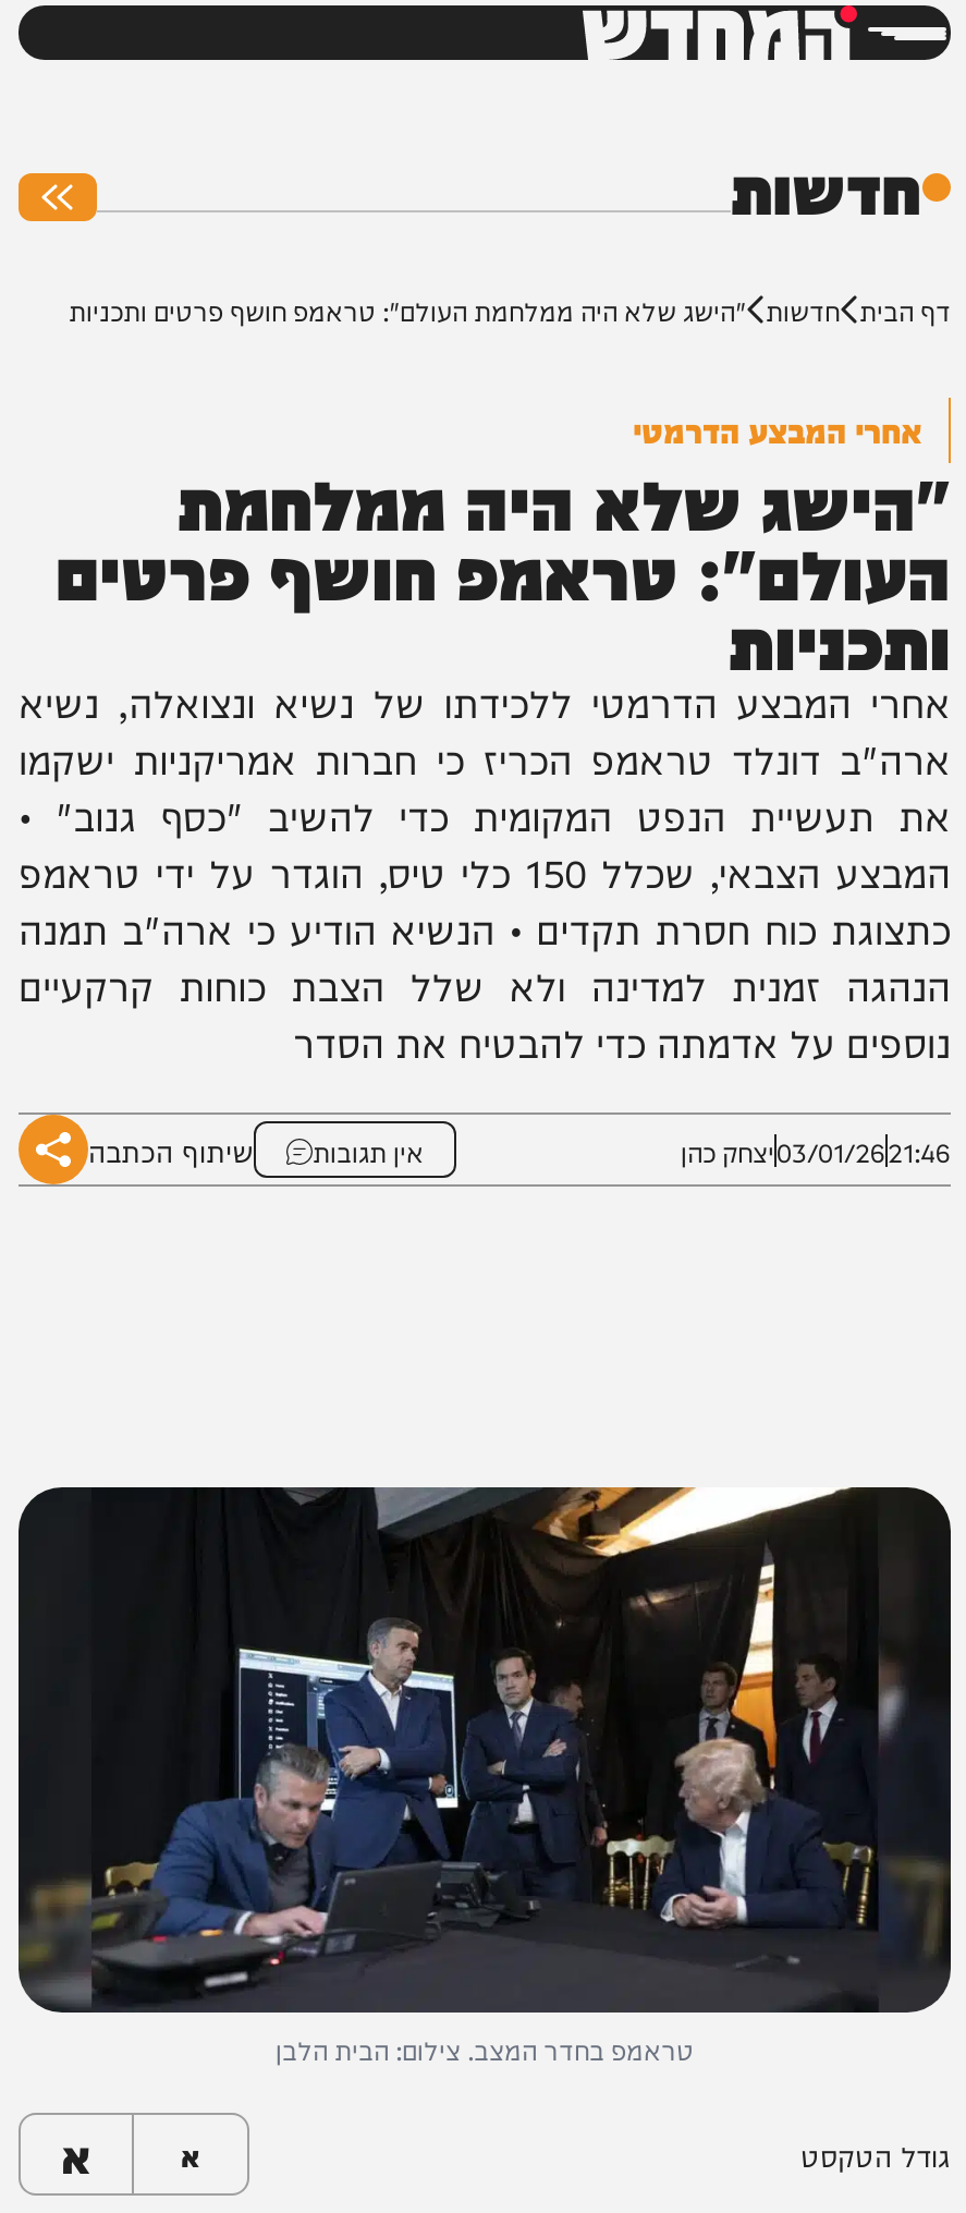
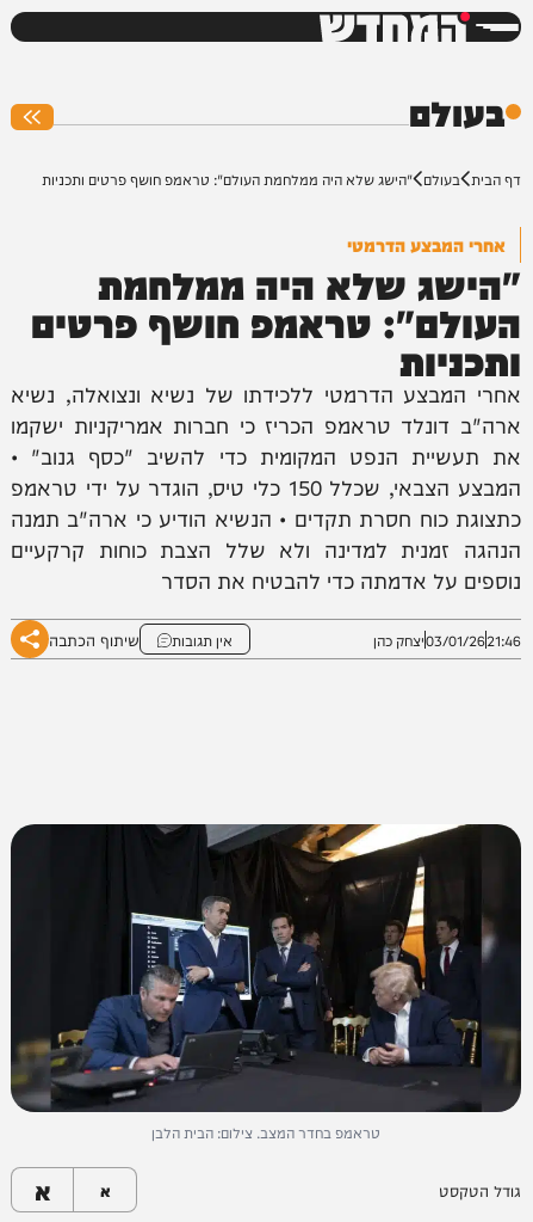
- חדשות
+ בעולם

- דף הבית חדשות "הישג שלא היה ממלחמת העולם": טראמפ חושף פרטים ותכניות
+ דף הבית בעולם "הישג שלא היה ממלחמת העולם": טראמפ חושף פרטים ותכניות
